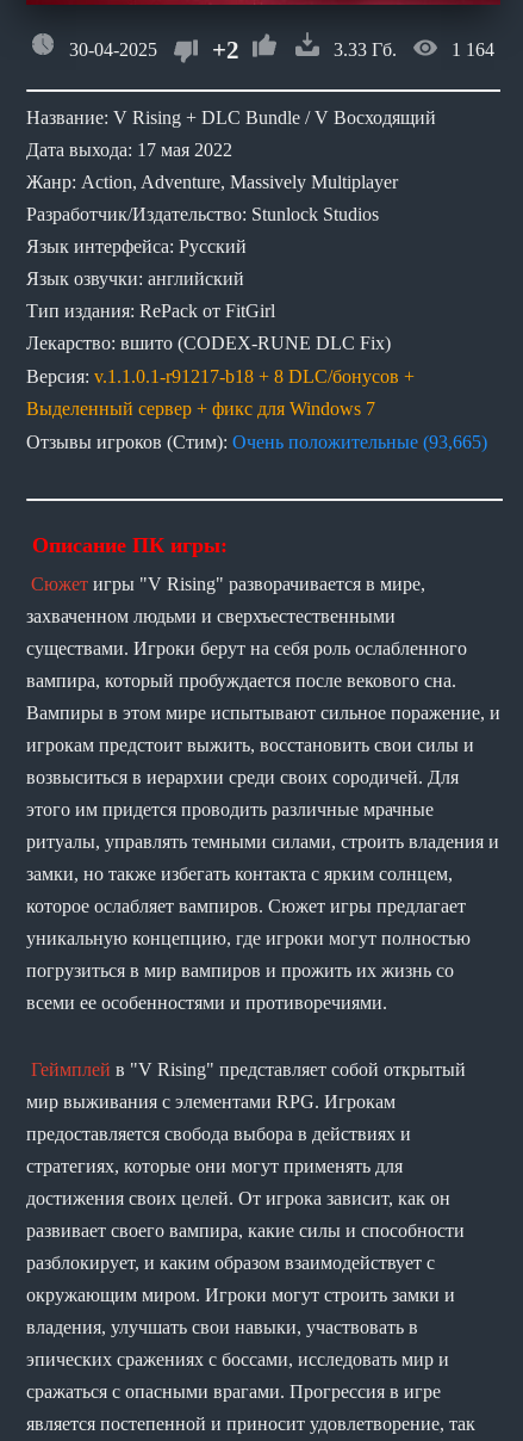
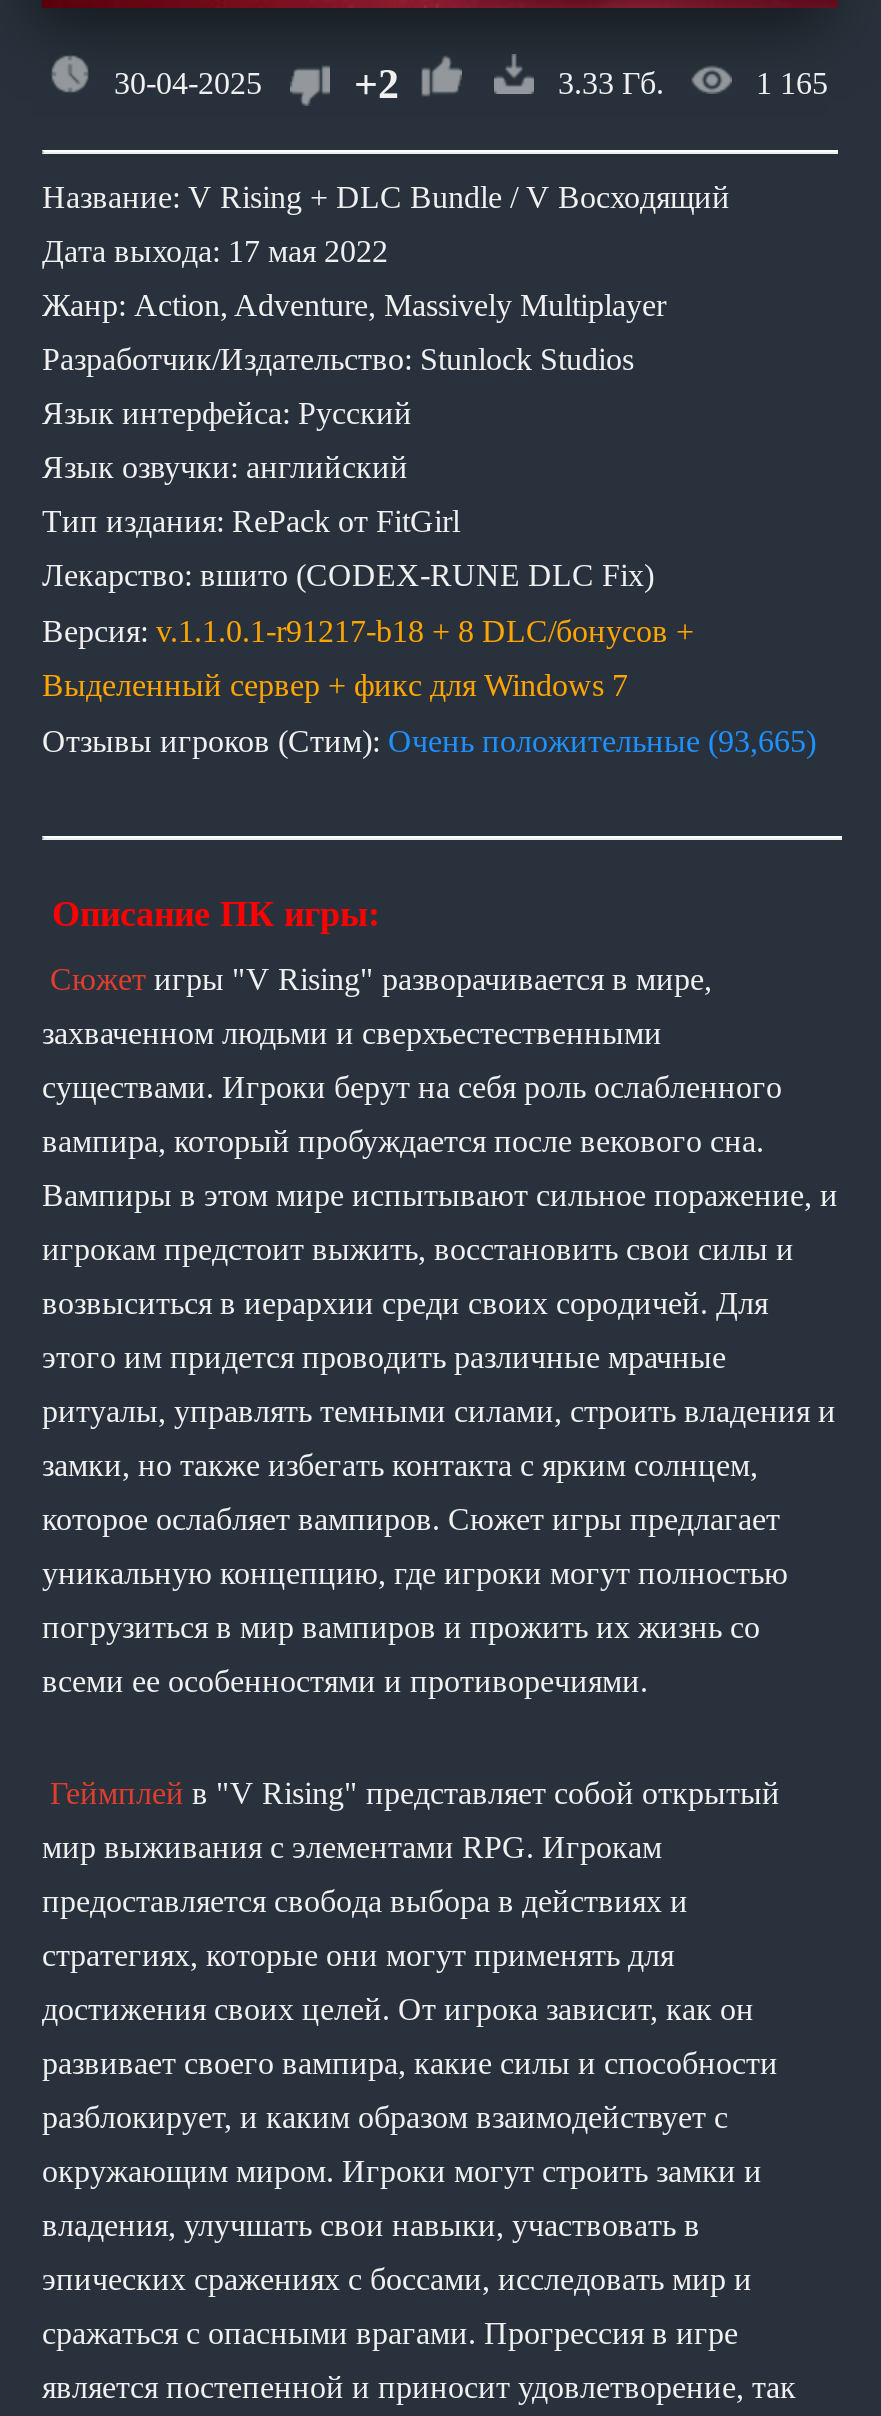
- 1 164
+ 1 165
